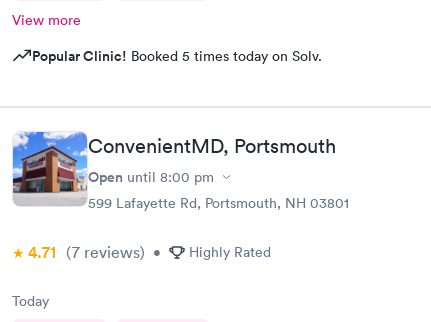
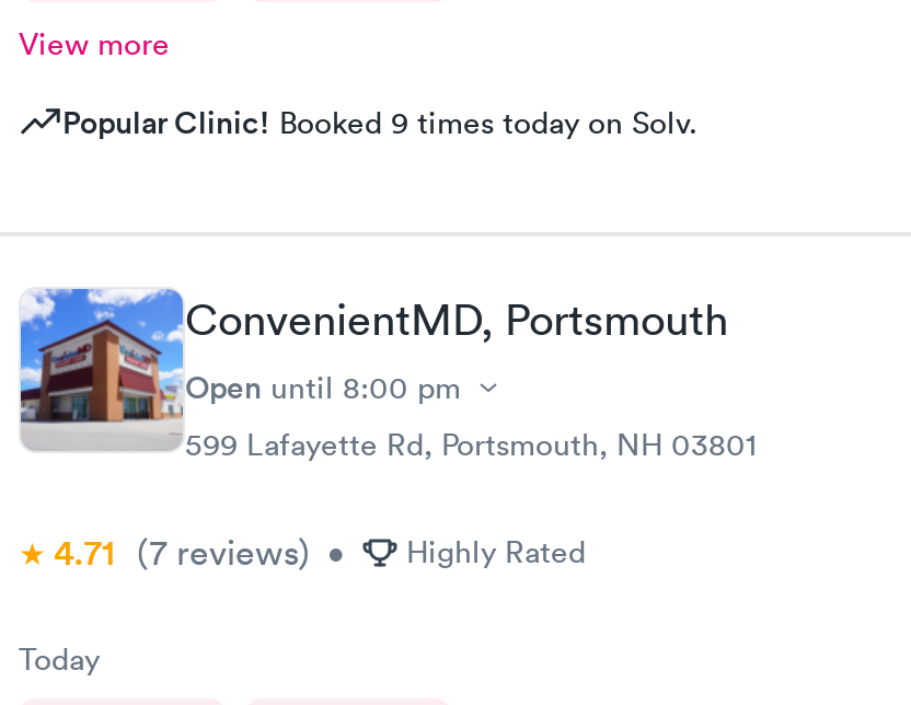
- Popular Clinic! Booked 5 times today on Solv.
+ Popular Clinic! Booked 9 times today on Solv.
